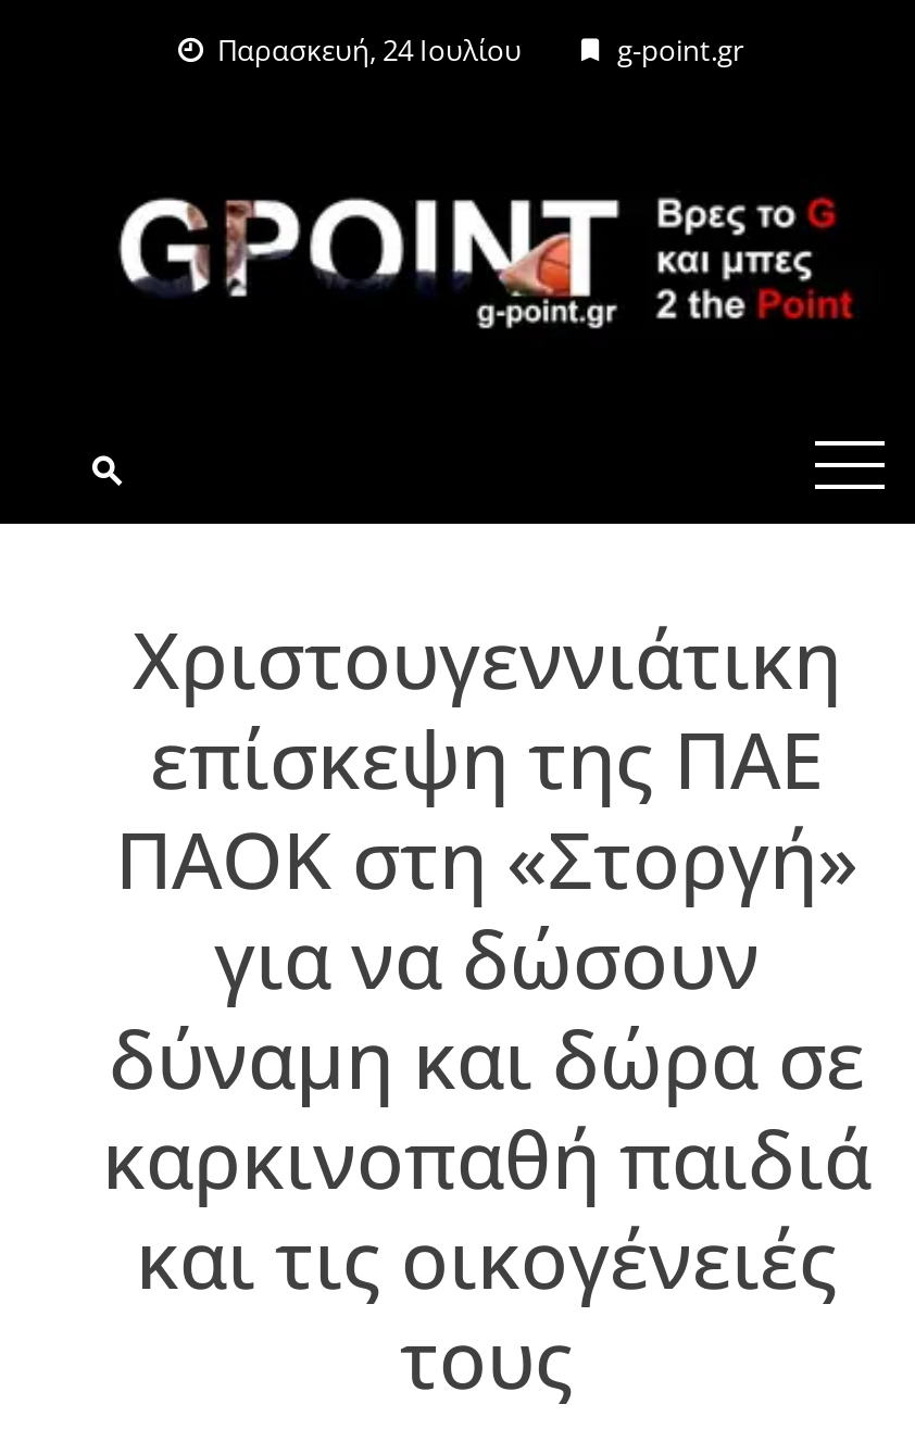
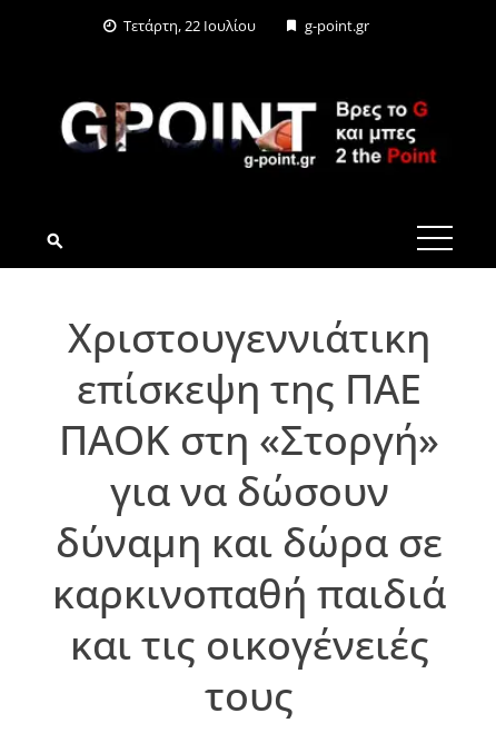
- Παρασκευή, 24 Ιουλίου
+ Τετάρτη, 22 Ιουλίου
